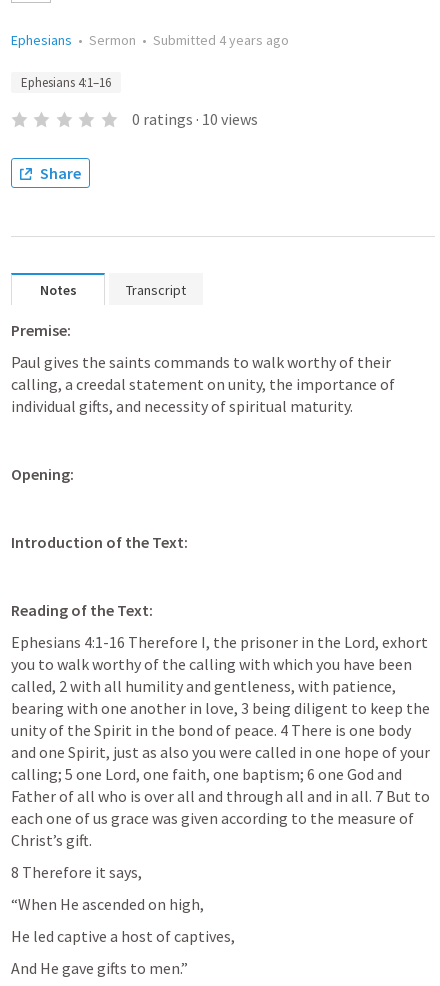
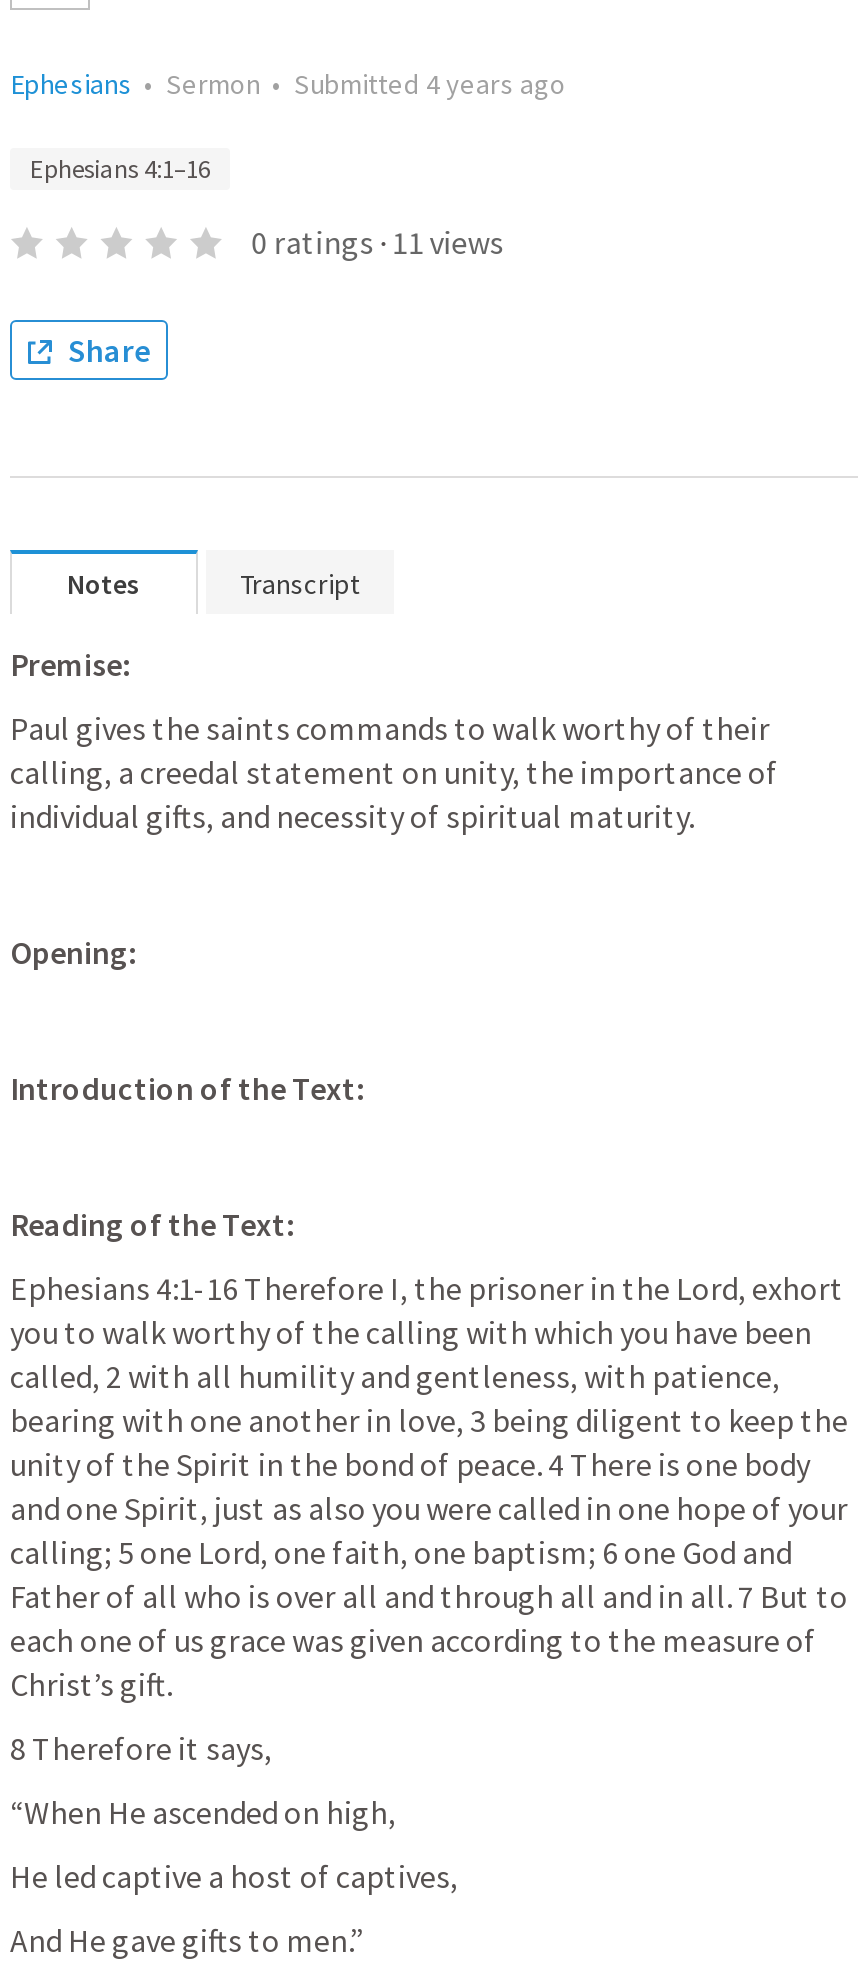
- 0 ratings · 10 views
+ 0 ratings · 11 views
